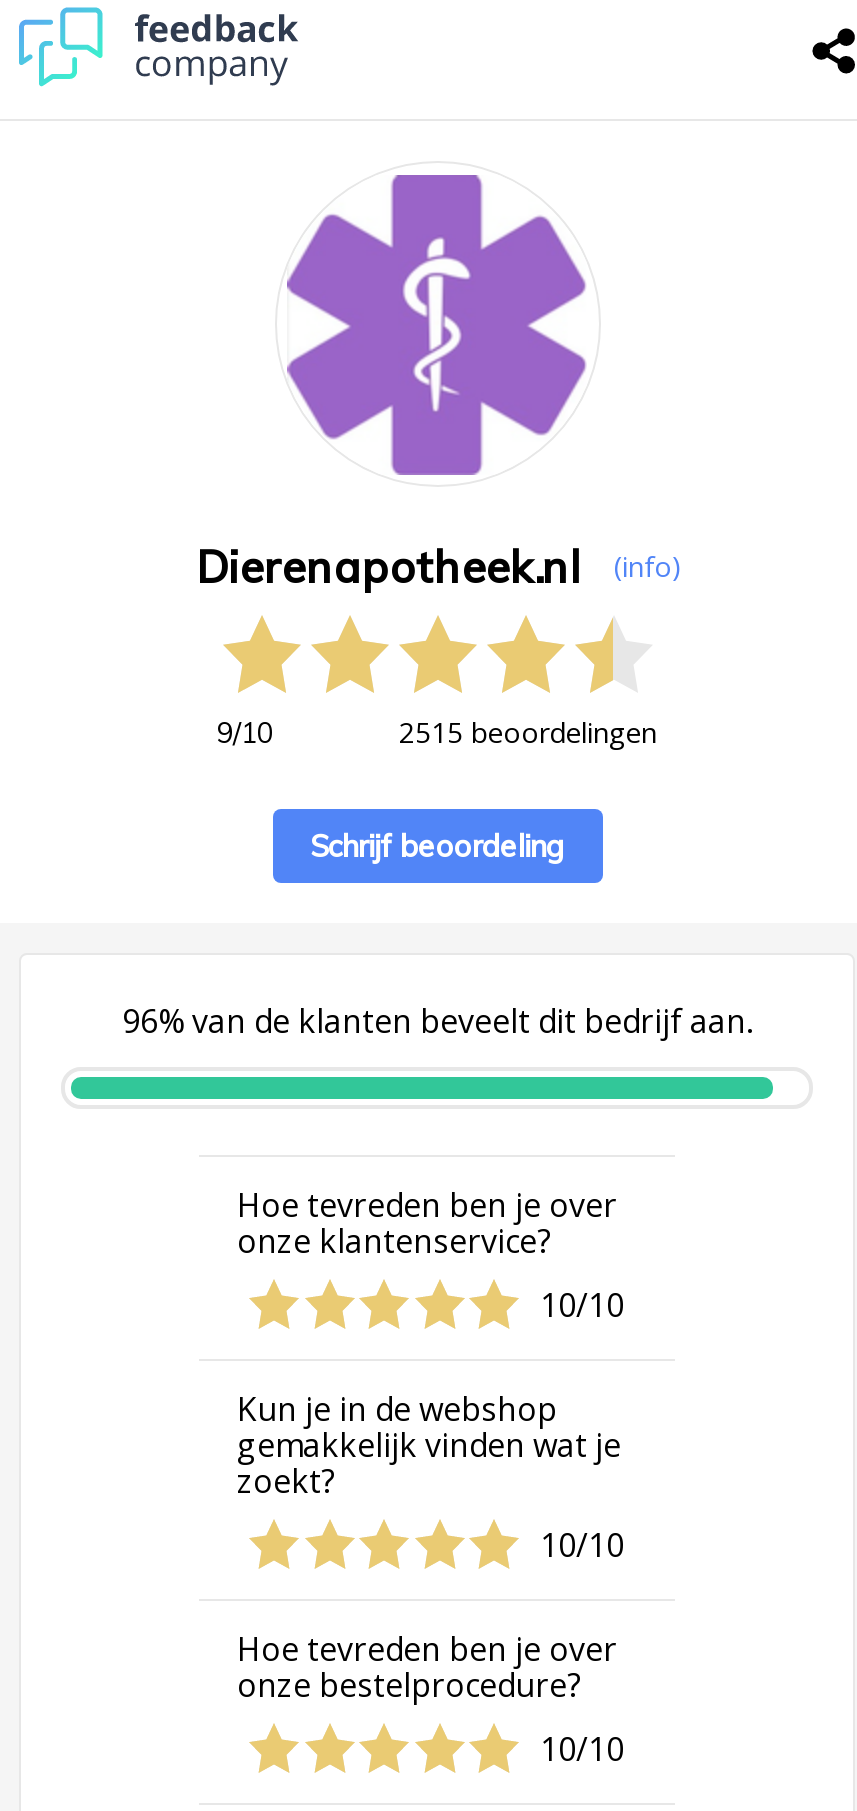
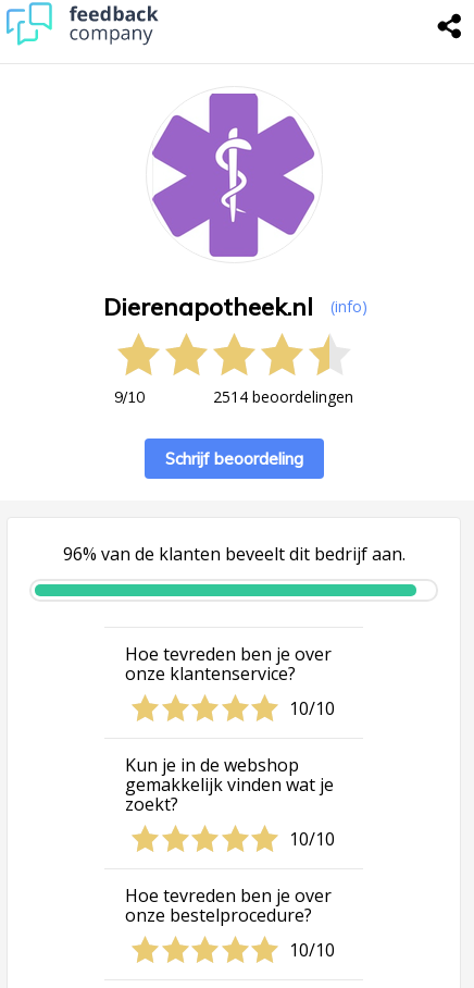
- 2515 beoordelingen
+ 2514 beoordelingen
